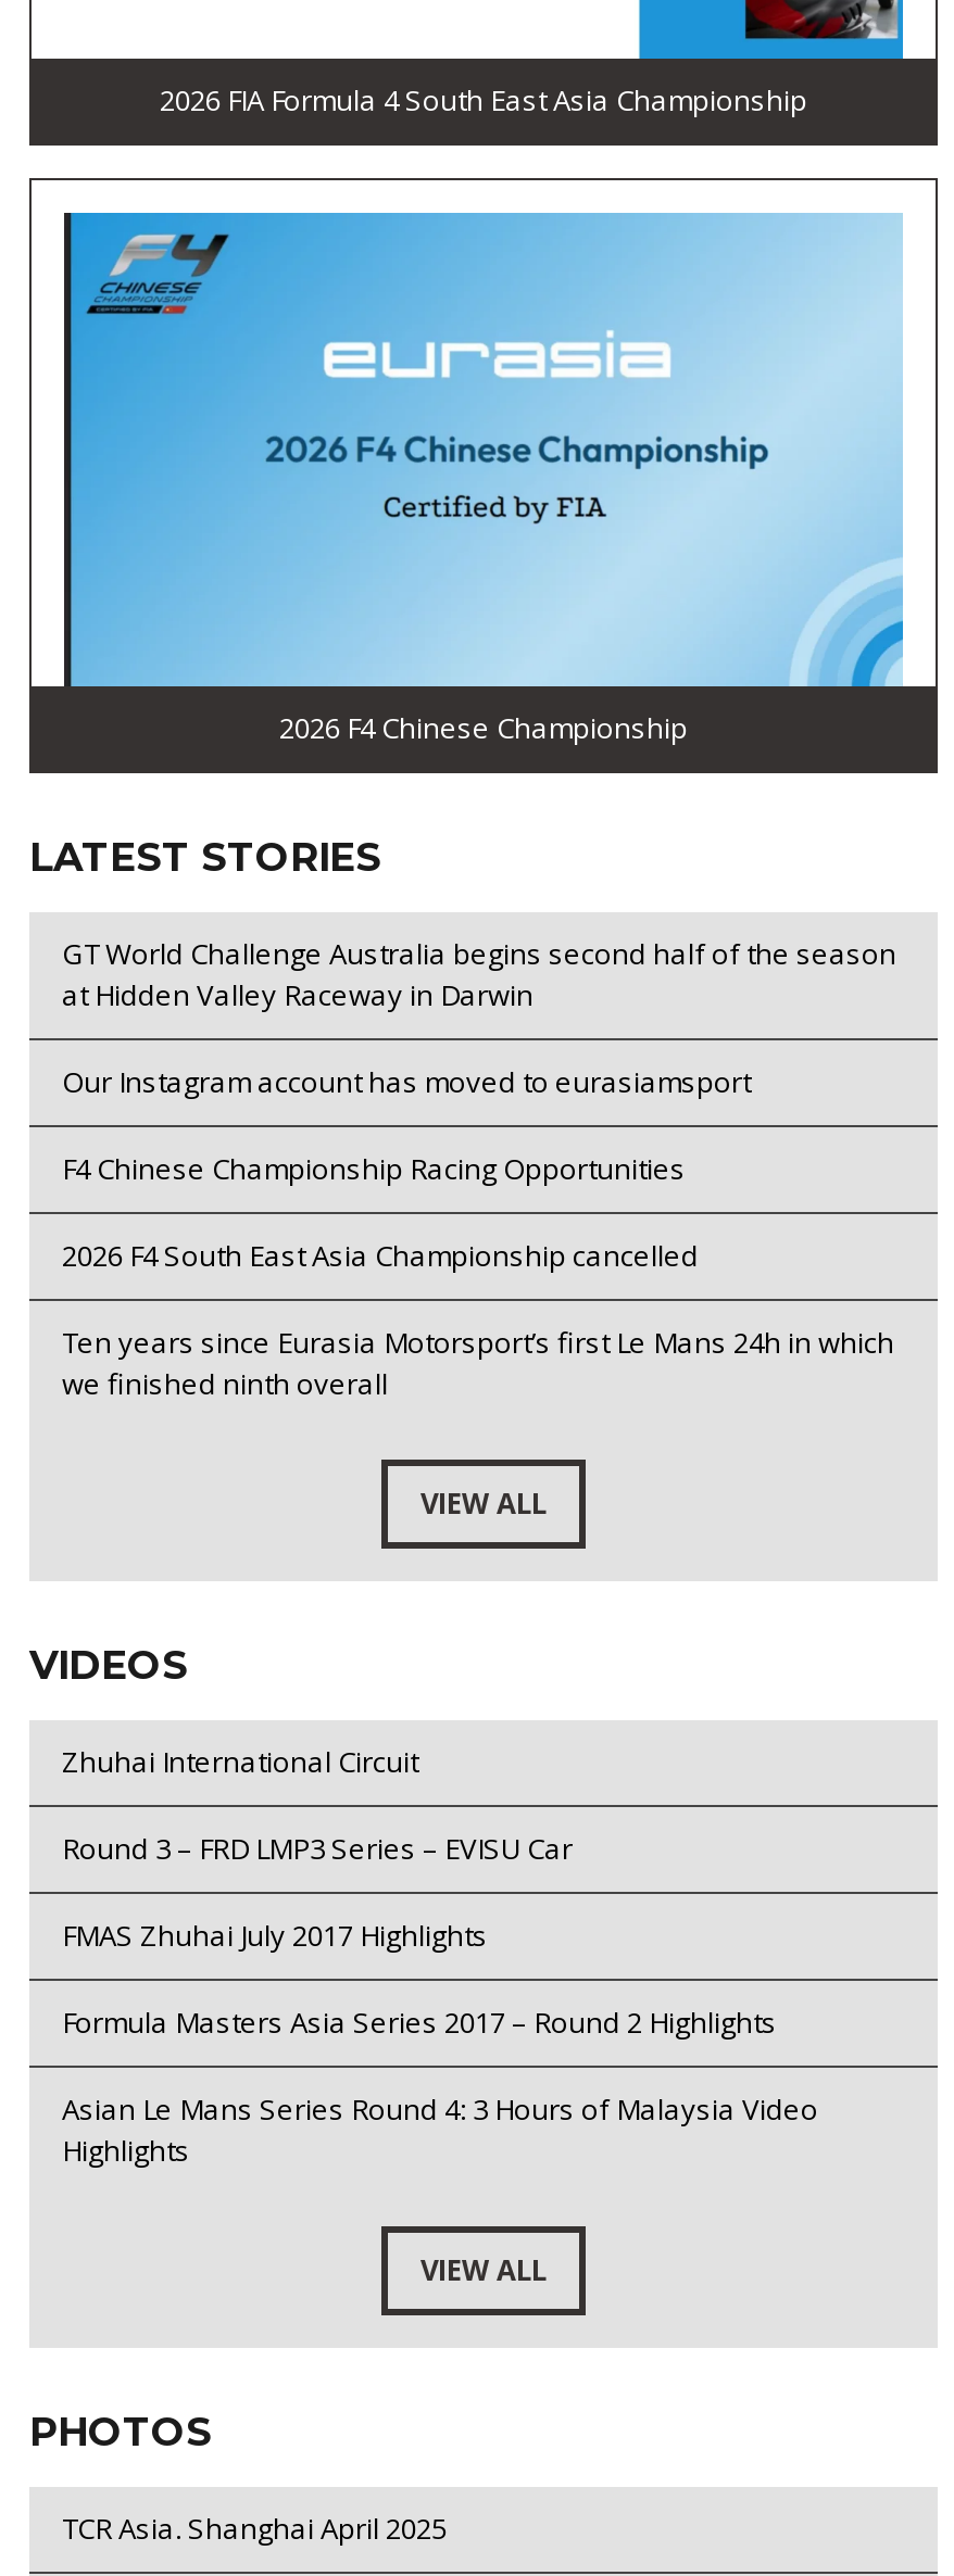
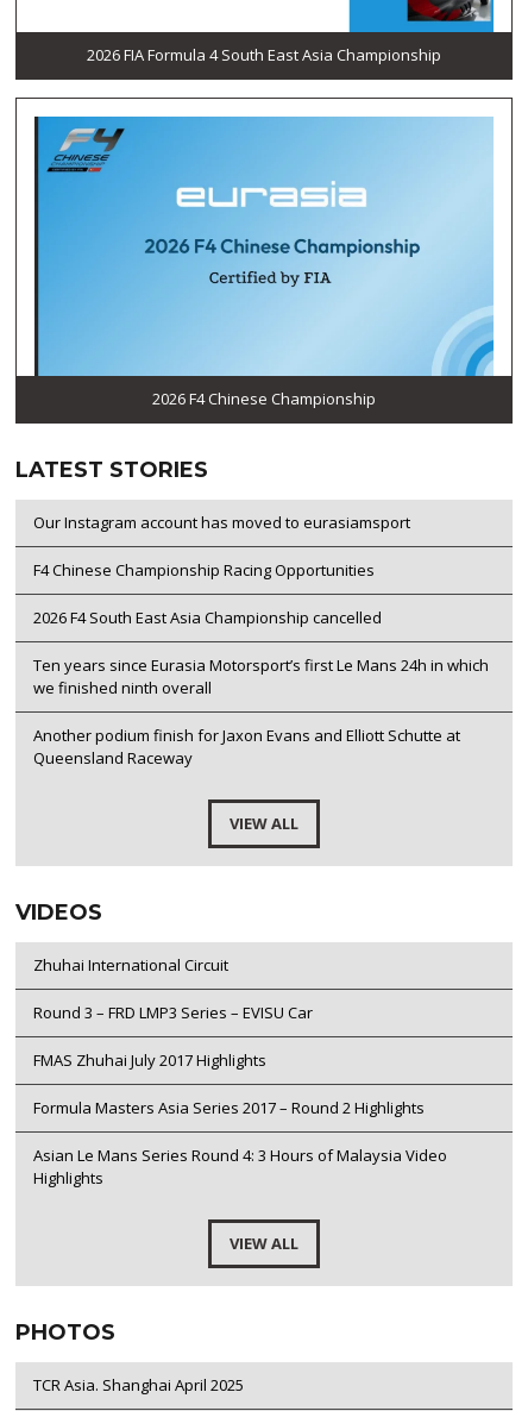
- GT World Challenge Australia begins second half of the season
- at Hidden Valley Raceway in Darwin

moved up: Our Instagram account has moved to eurasiamsport | F4 Chinese Championship Racing Opportunities | 2026 F4 South East Asia Championship cancelled | Ten years since Eurasia Motorsport’s first Le Mans 24h in which | we finished ninth overall

+ Another podium finish for Jaxon Evans and Elliott Schutte at
+ Queensland Raceway
